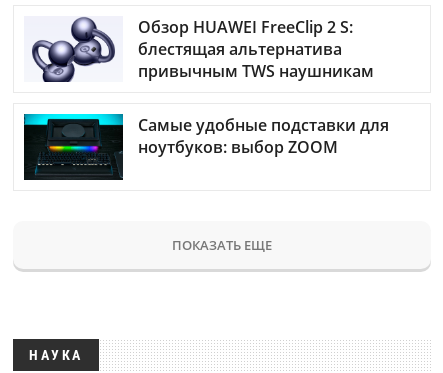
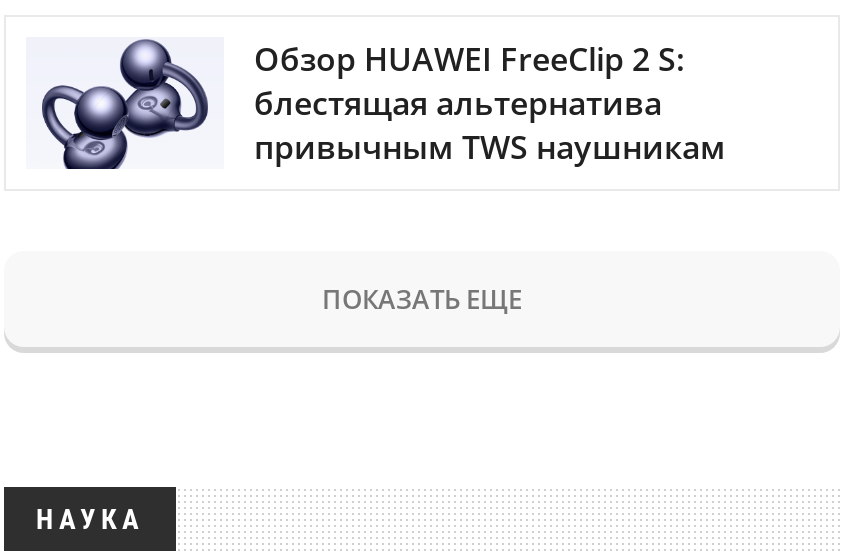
- [image]
- Самые удобные подставки для
- ноутбуков: выбор ZOOM
